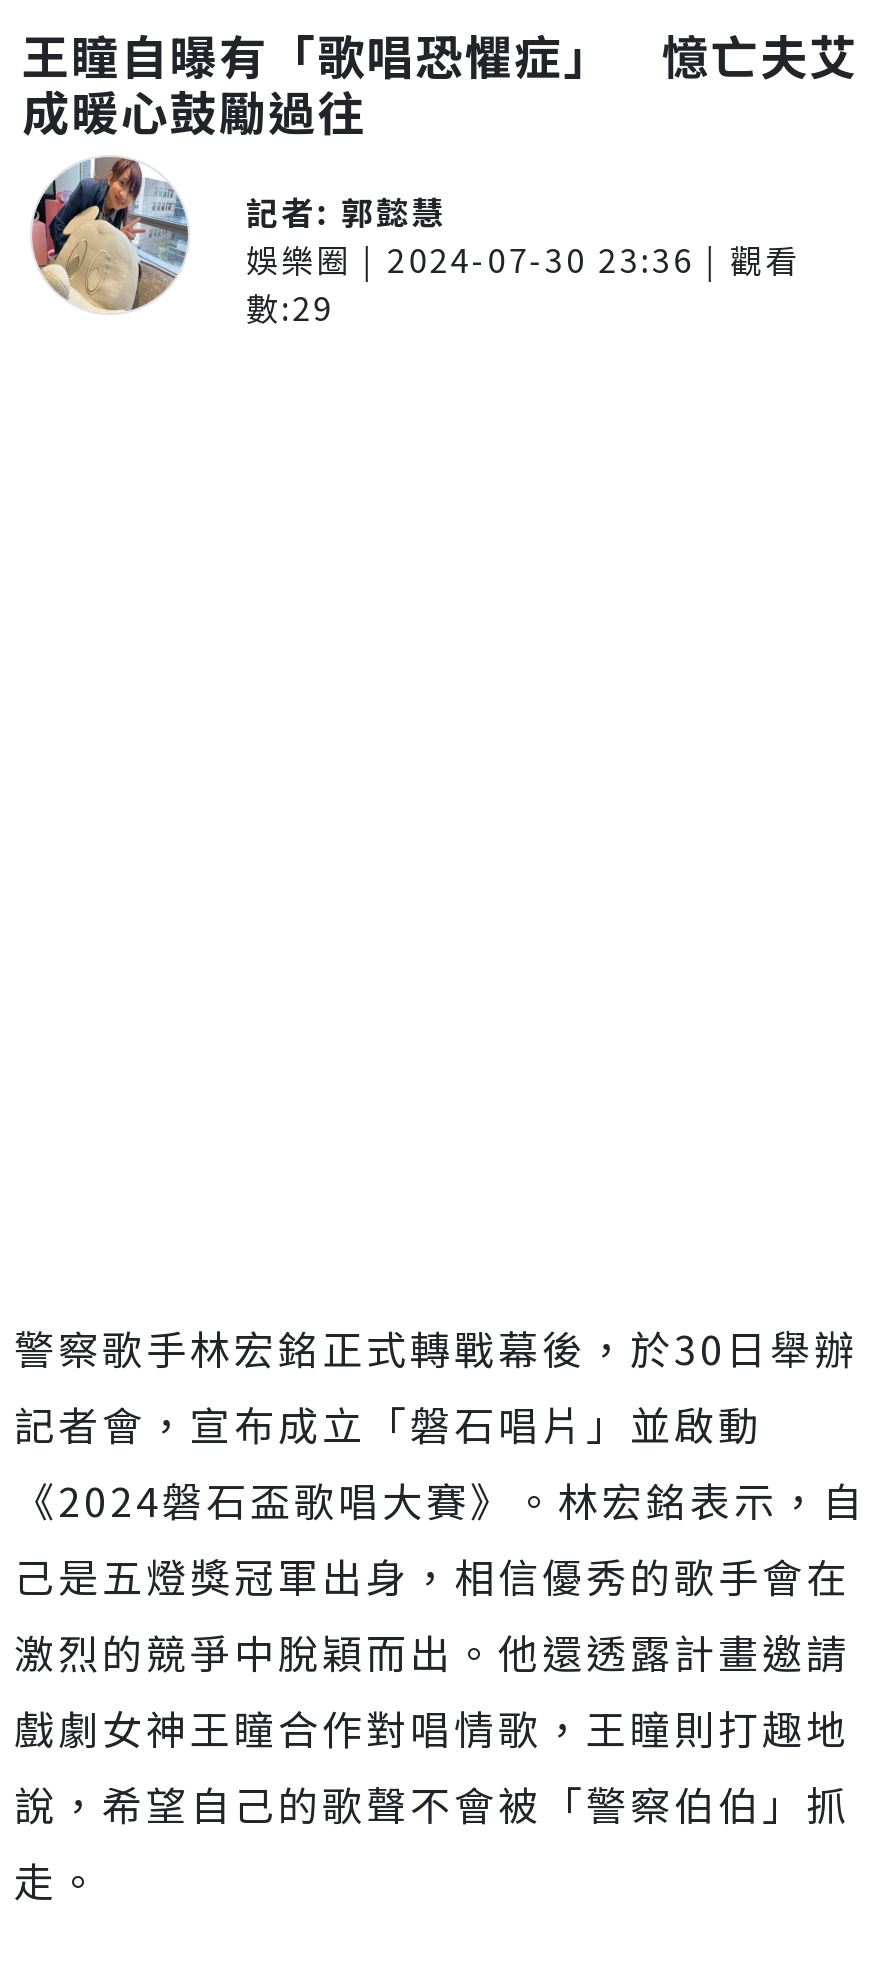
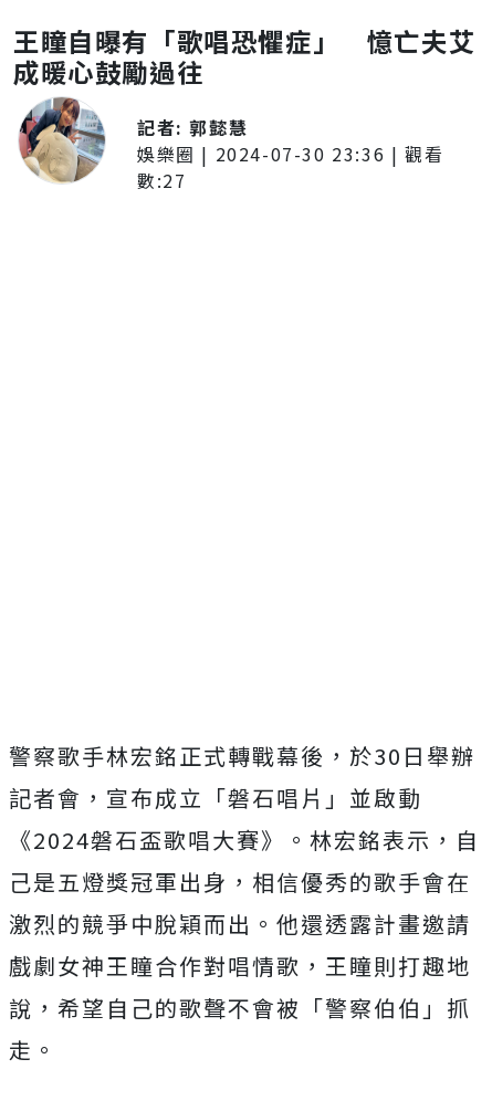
- 數:29
+ 數:27
